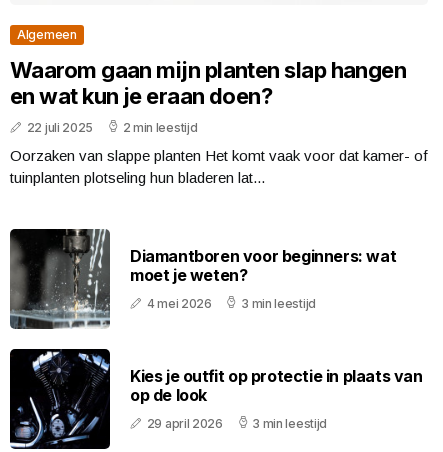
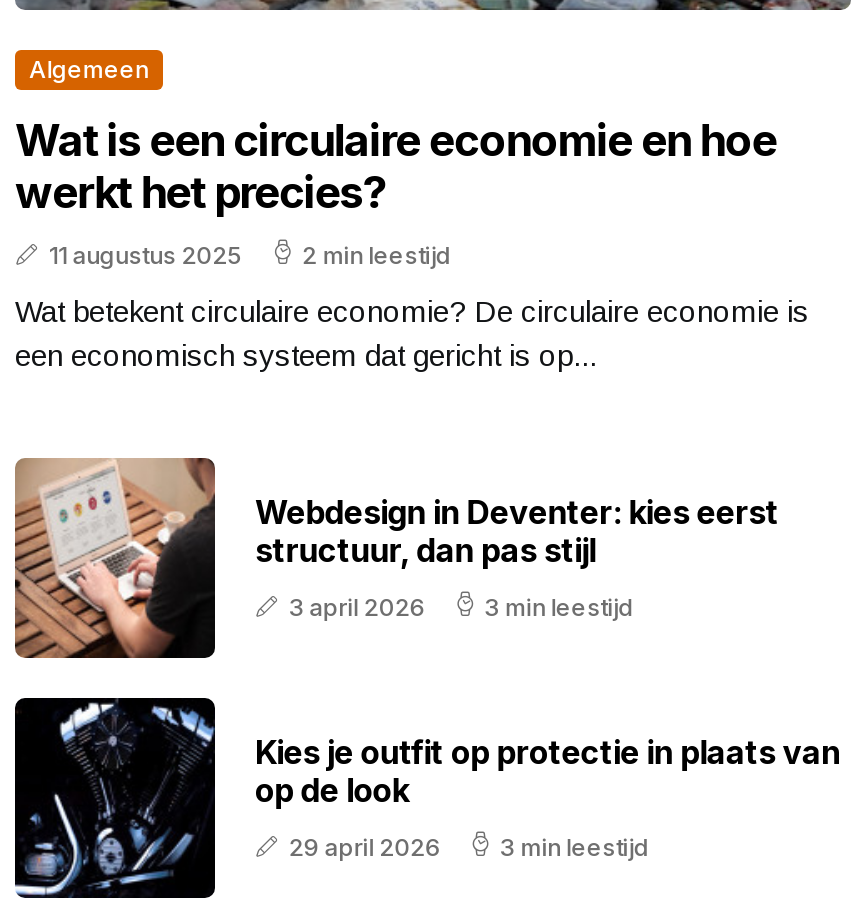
- Waarom gaan mijn planten slap hangen
- en wat kun je eraan doen?
- 22 juli 2025
+ Wat is een circulaire economie en hoe
+ werkt het precies?
+ 11 augustus 2025

- Oorzaken van slappe planten Het komt vaak voor dat kamer- of
- tuinplanten plotseling hun bladeren lat...
+ Wat betekent circulaire economie? De circulaire economie is
+ een economisch systeem dat gericht is op...

- [image]
- Diamantboren voor beginners: wat
- moet je weten?
+ [image]
+ Webdesign in Deventer: kies eerst
+ structuur, dan pas stijl

- 4 mei 2026 3 min leestijd
+ 3 april 2026 3 min leestijd
